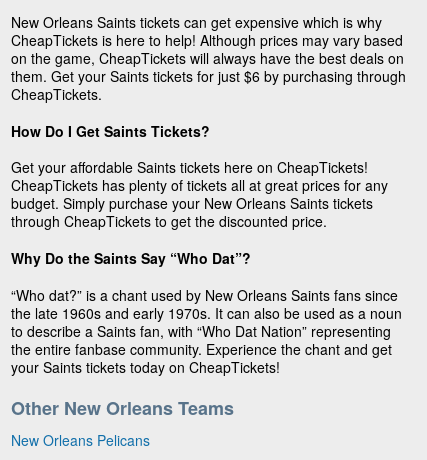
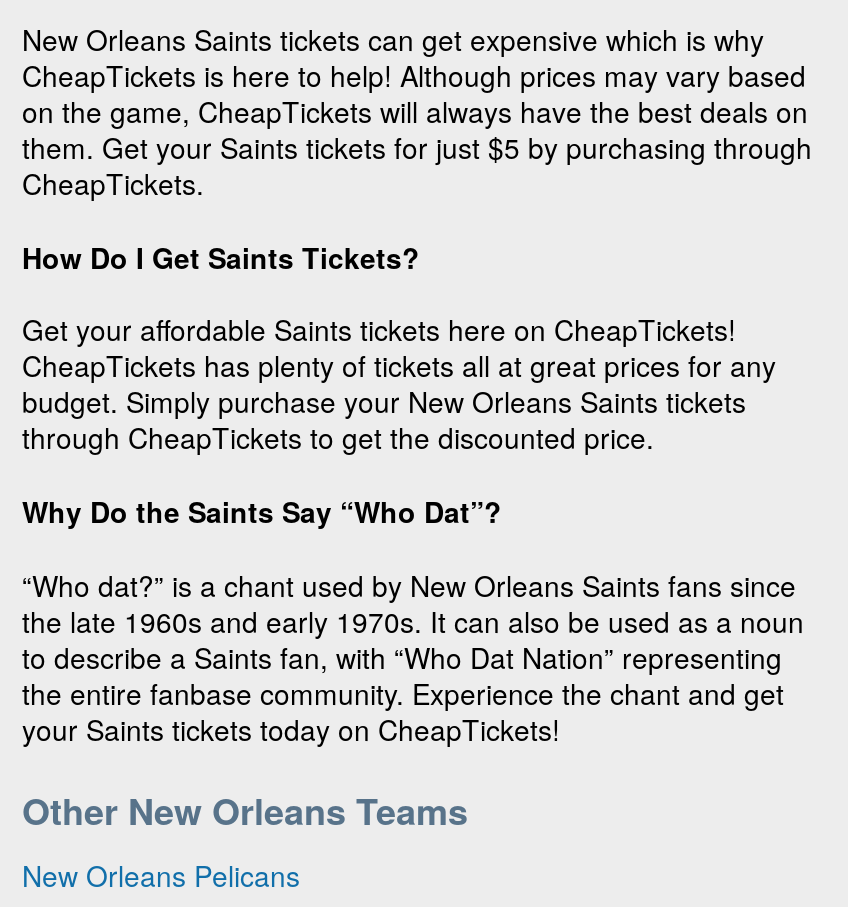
- them. Get your Saints tickets for just $6 by purchasing through
+ them. Get your Saints tickets for just $5 by purchasing through
